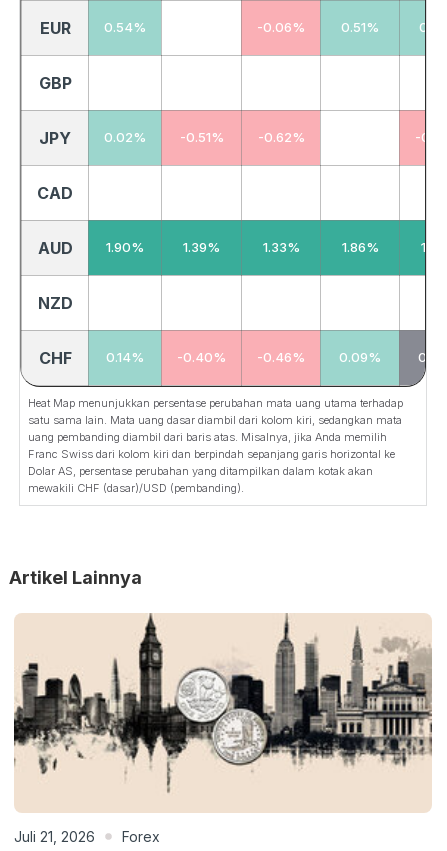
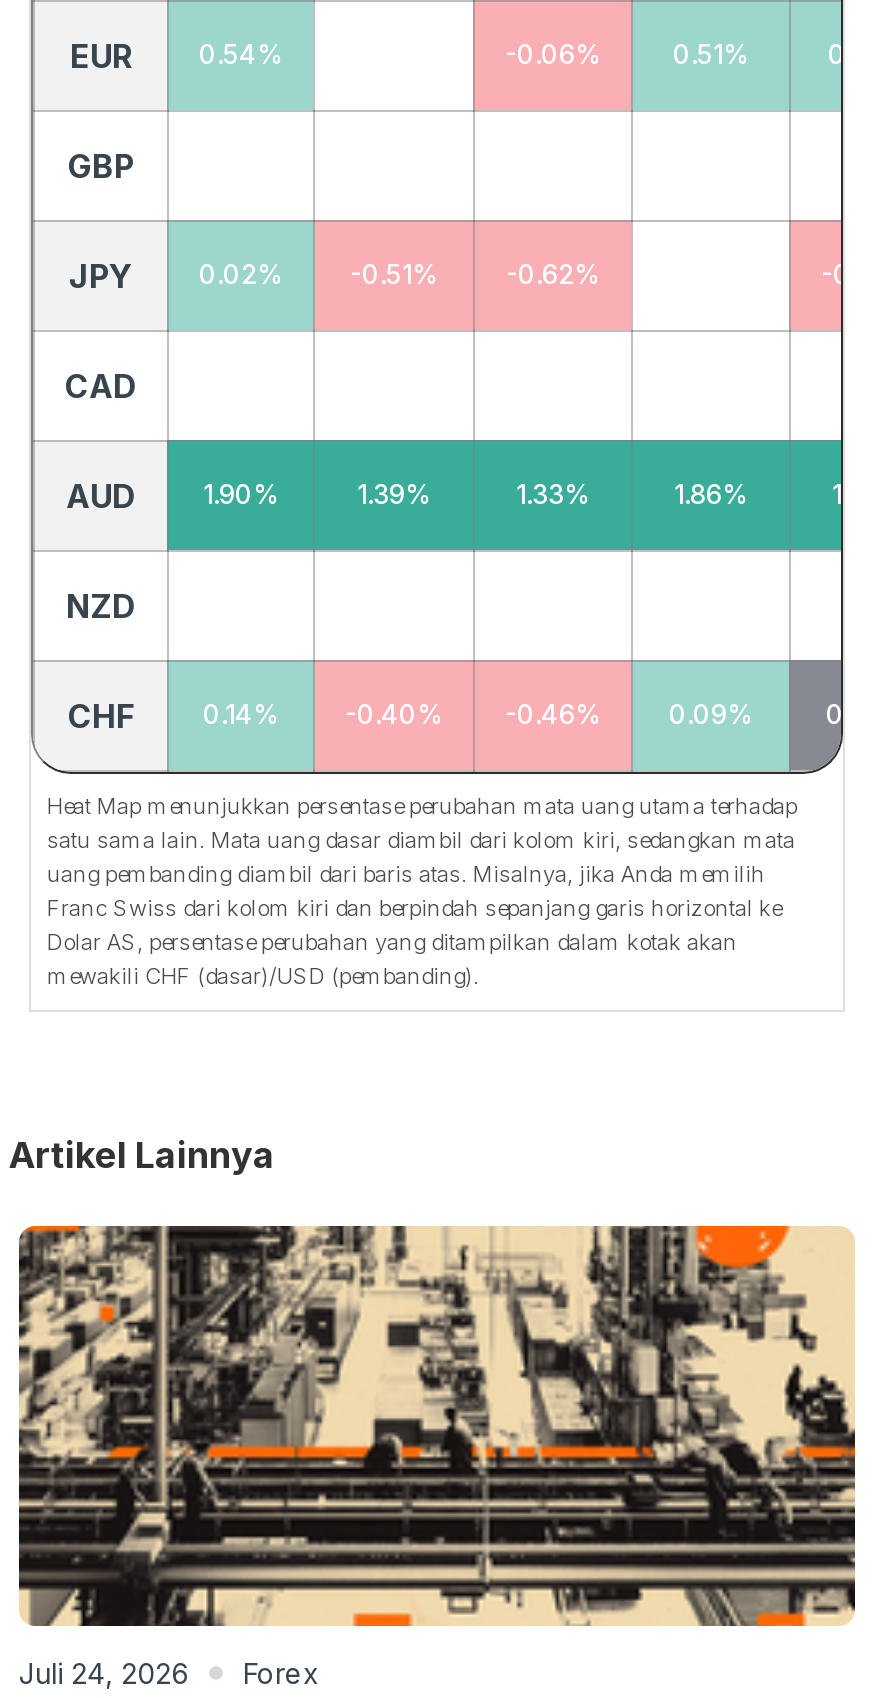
- [image]
- Juli 21, 2026 Forex
+ [image]
+ Juli 24, 2026 Forex
